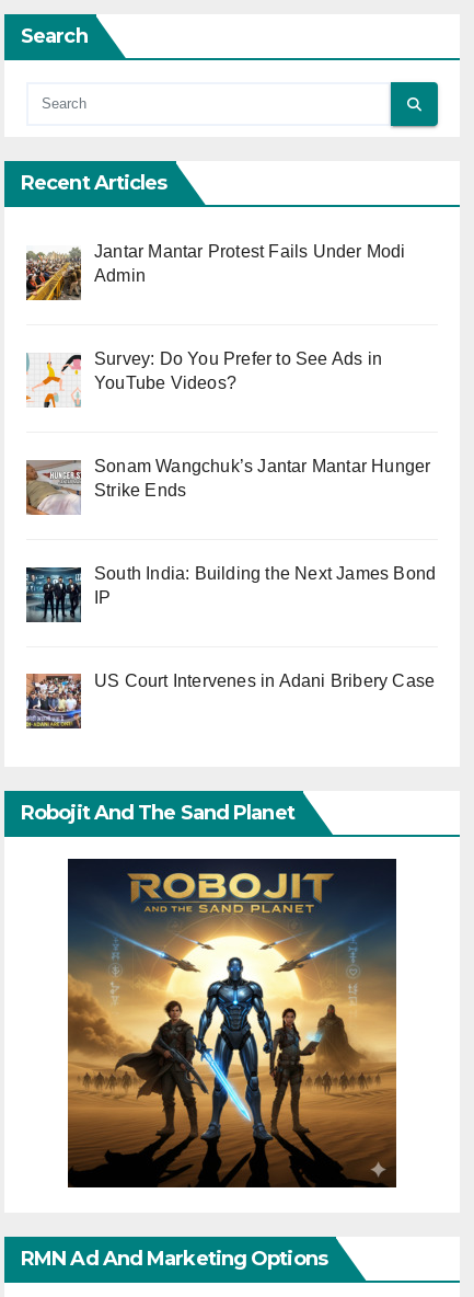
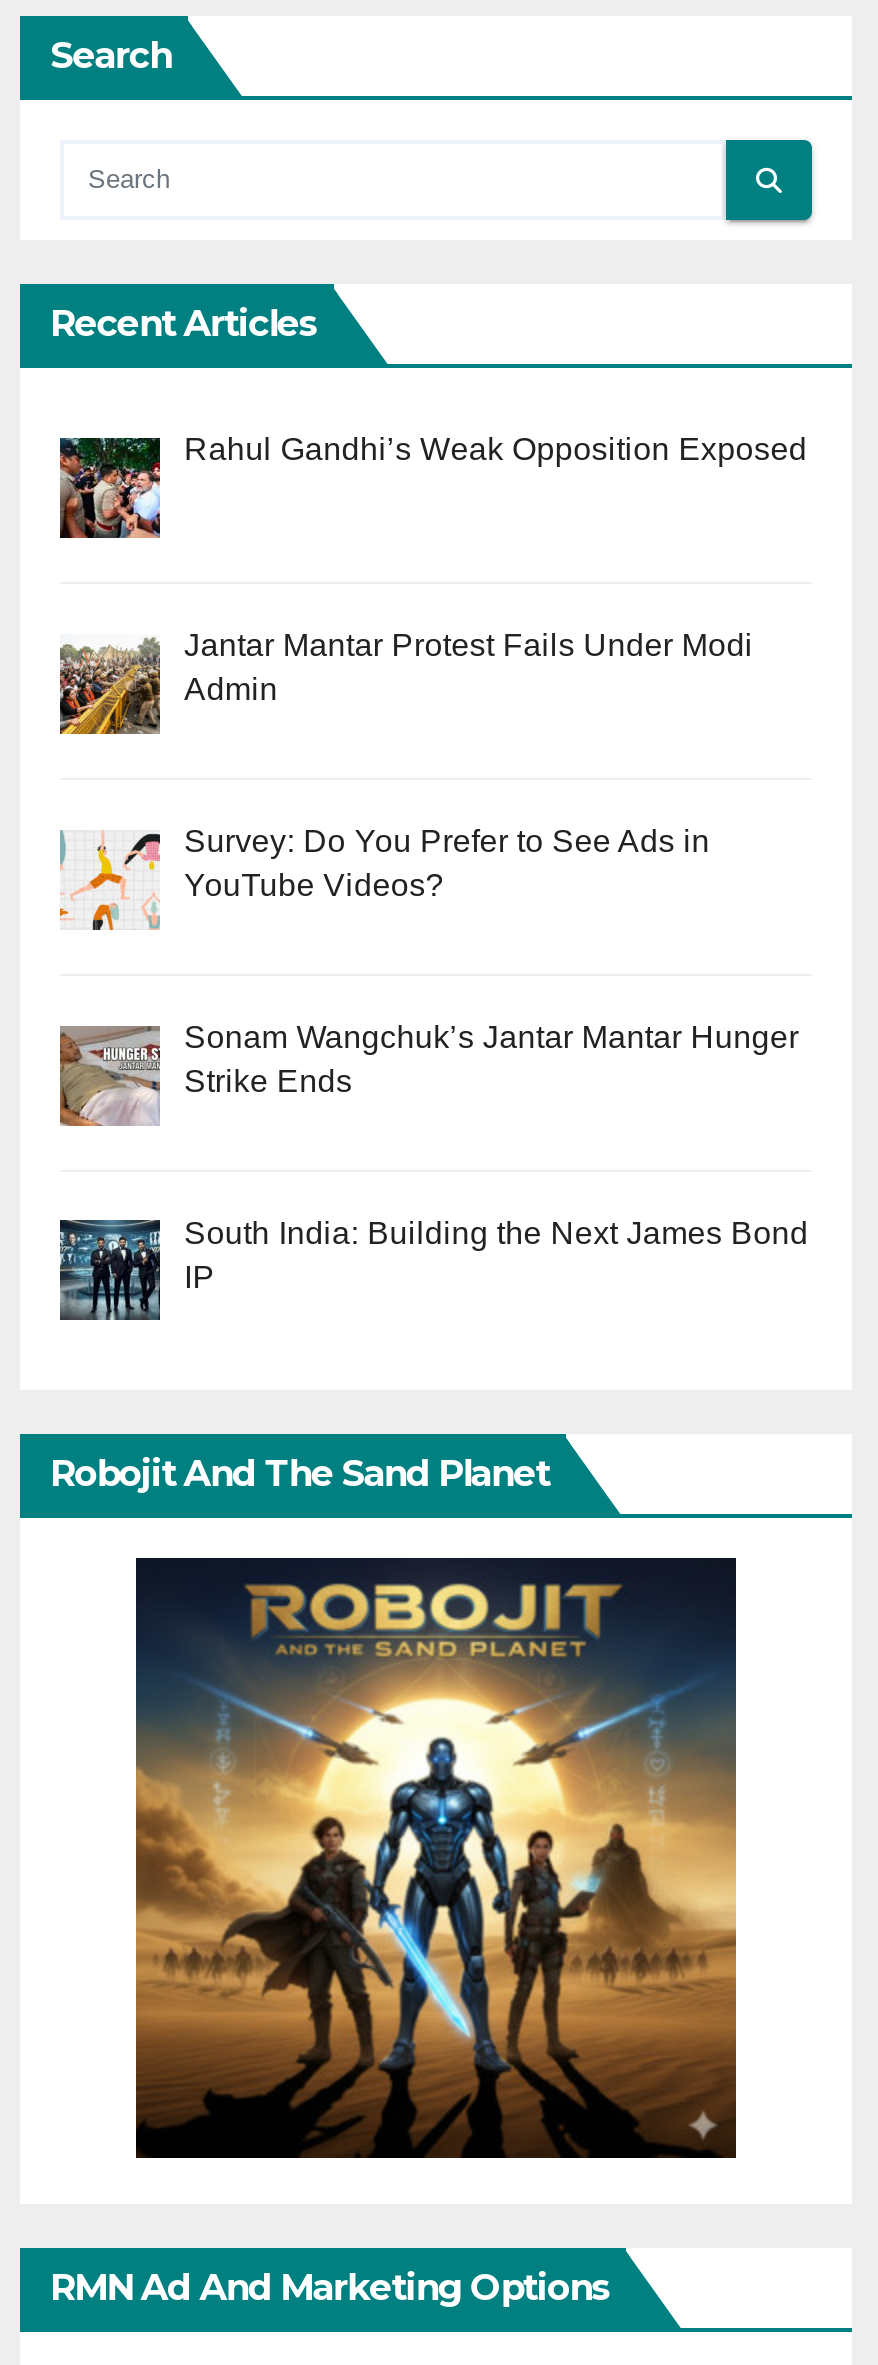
+ [image]
+ Rahul Gandhi’s Weak Opposition Exposed

moved down: [image] | Jantar Mantar Protest Fails Under Modi | Admin | ... | South India: Building the Next James Bond | IP

- [image]
- US Court Intervenes in Adani Bribery Case
